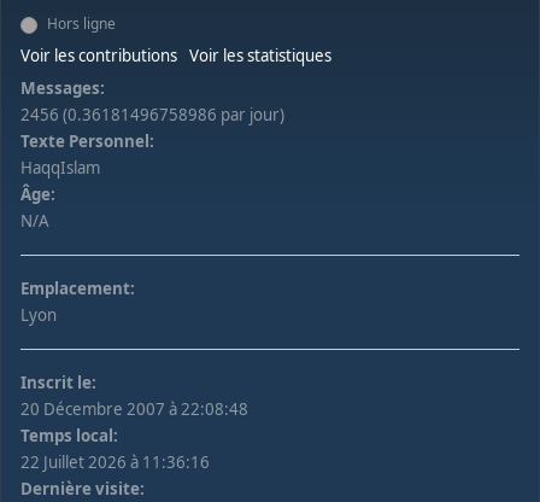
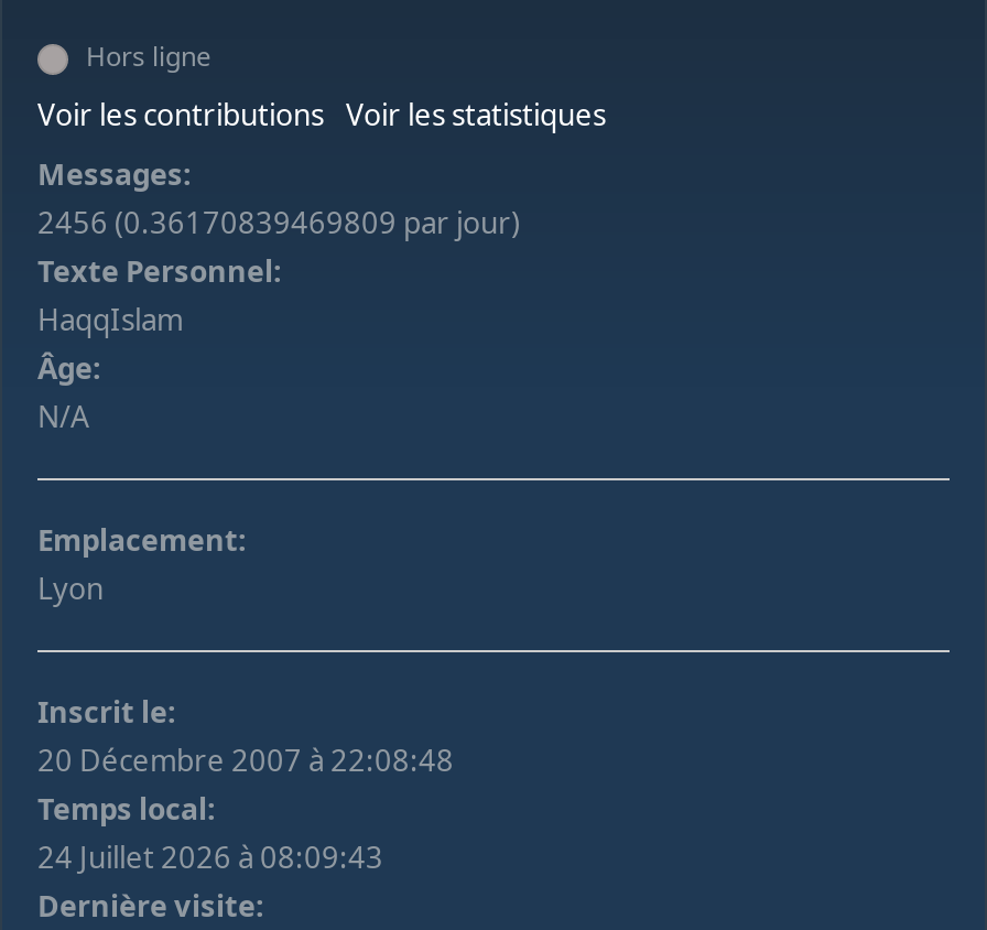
- 2456 (0.36181496758986 par jour)
+ 2456 (0.36170839469809 par jour)

- 22 Juillet 2026 à 11:36:16
+ 24 Juillet 2026 à 08:09:43
